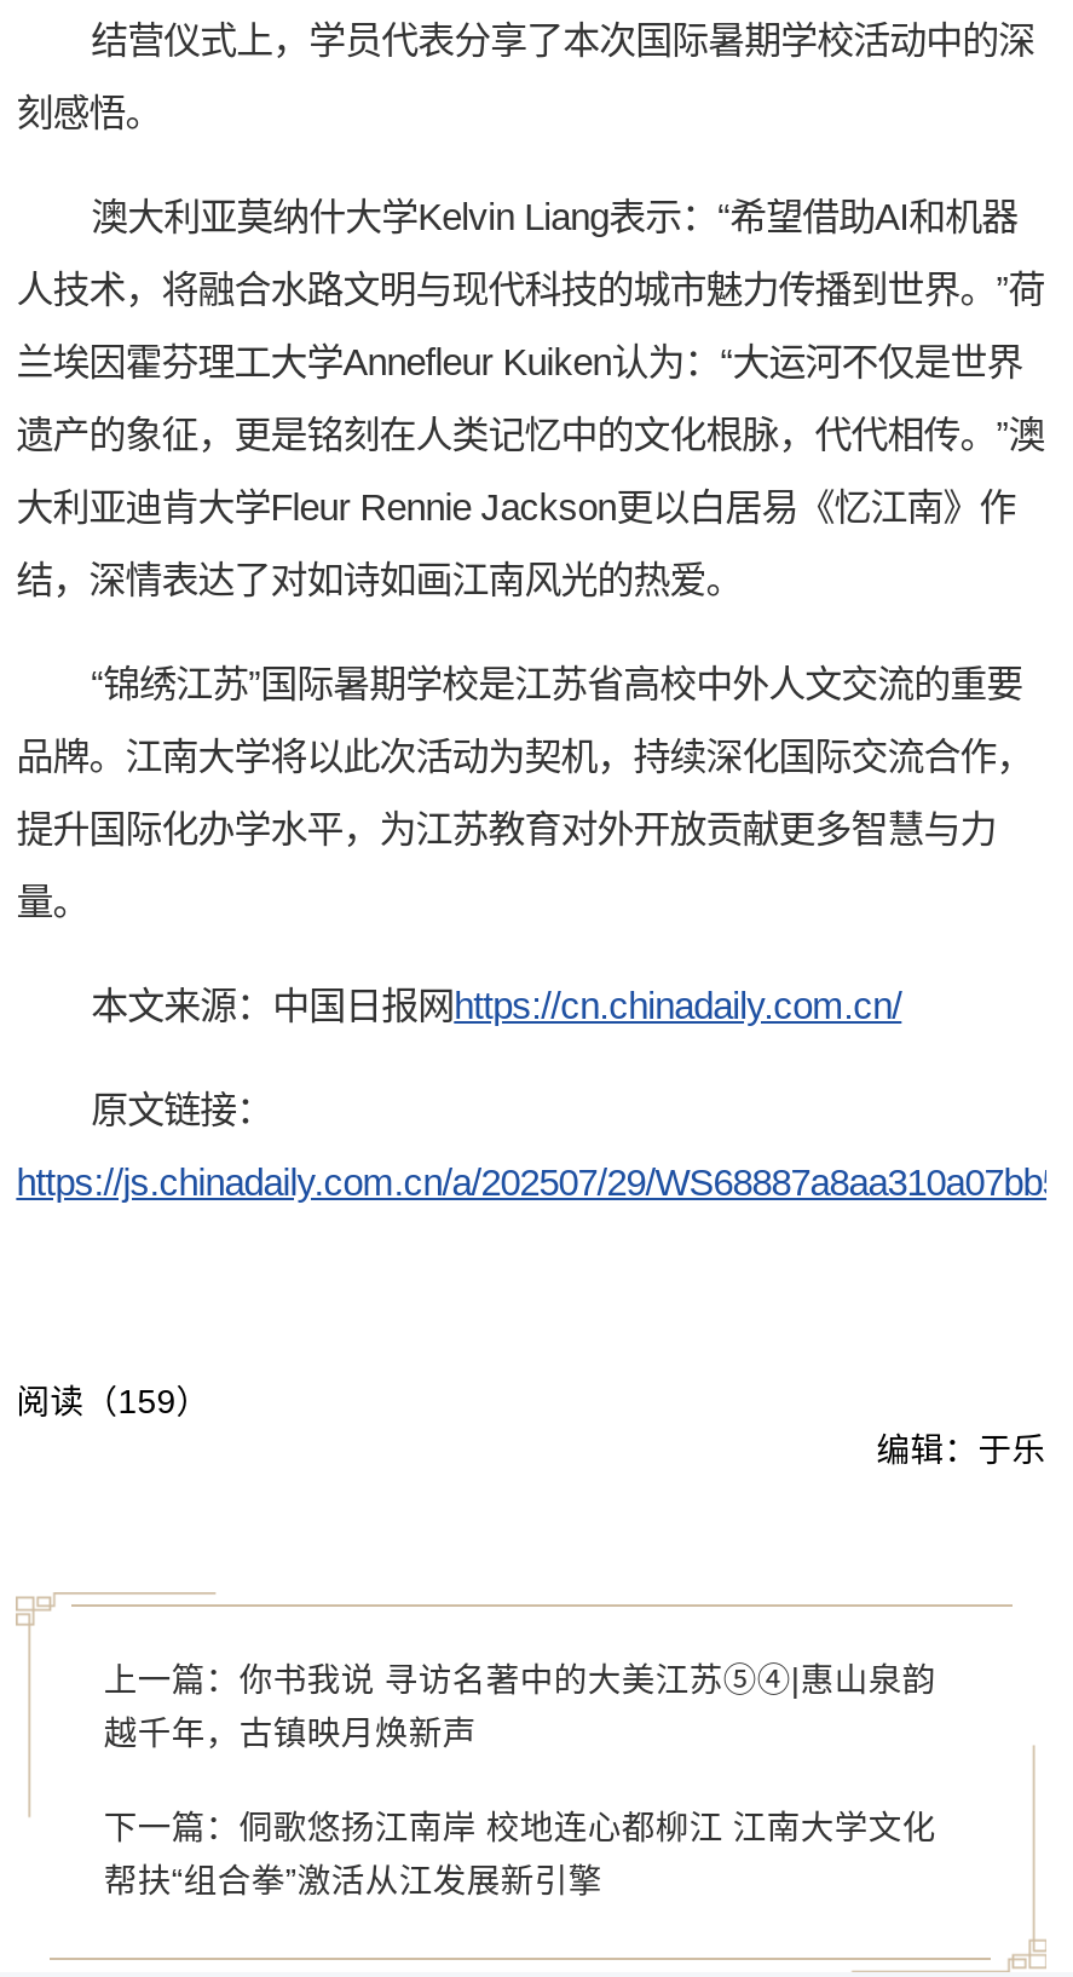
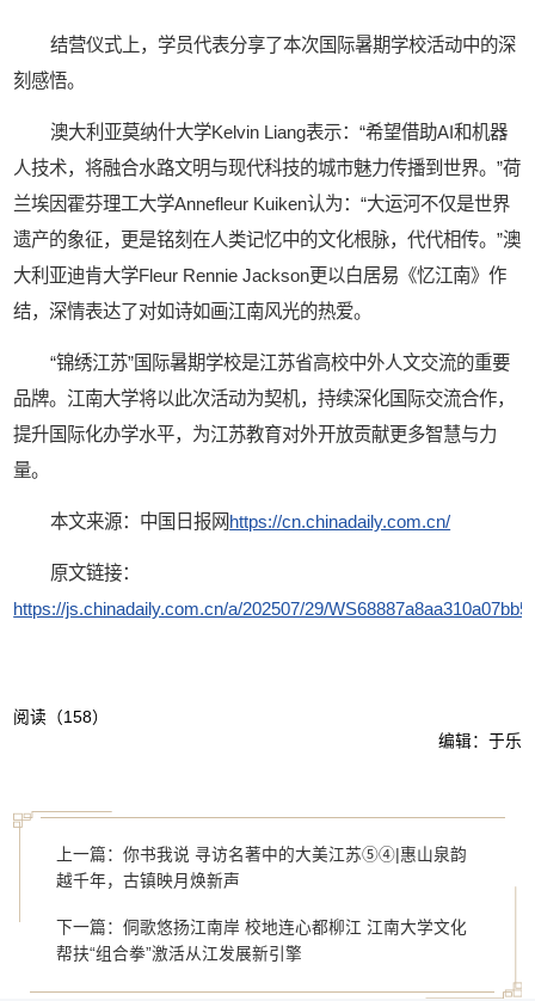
- 阅读（159）
+ 阅读（158）
